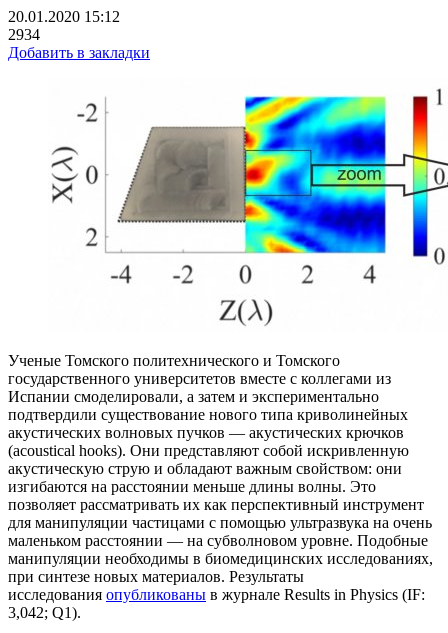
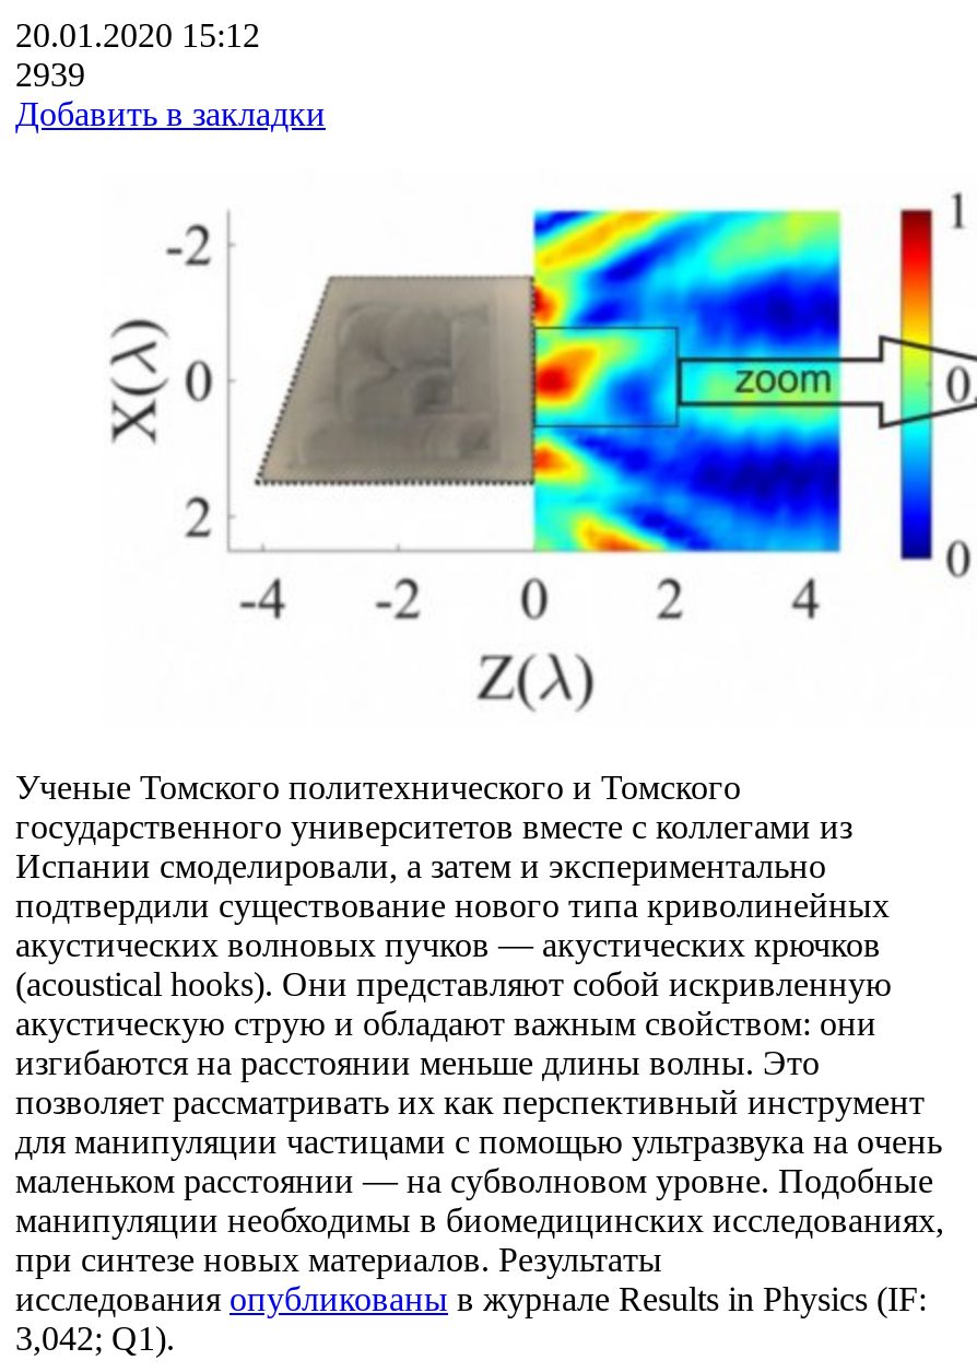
- 2934
+ 2939
